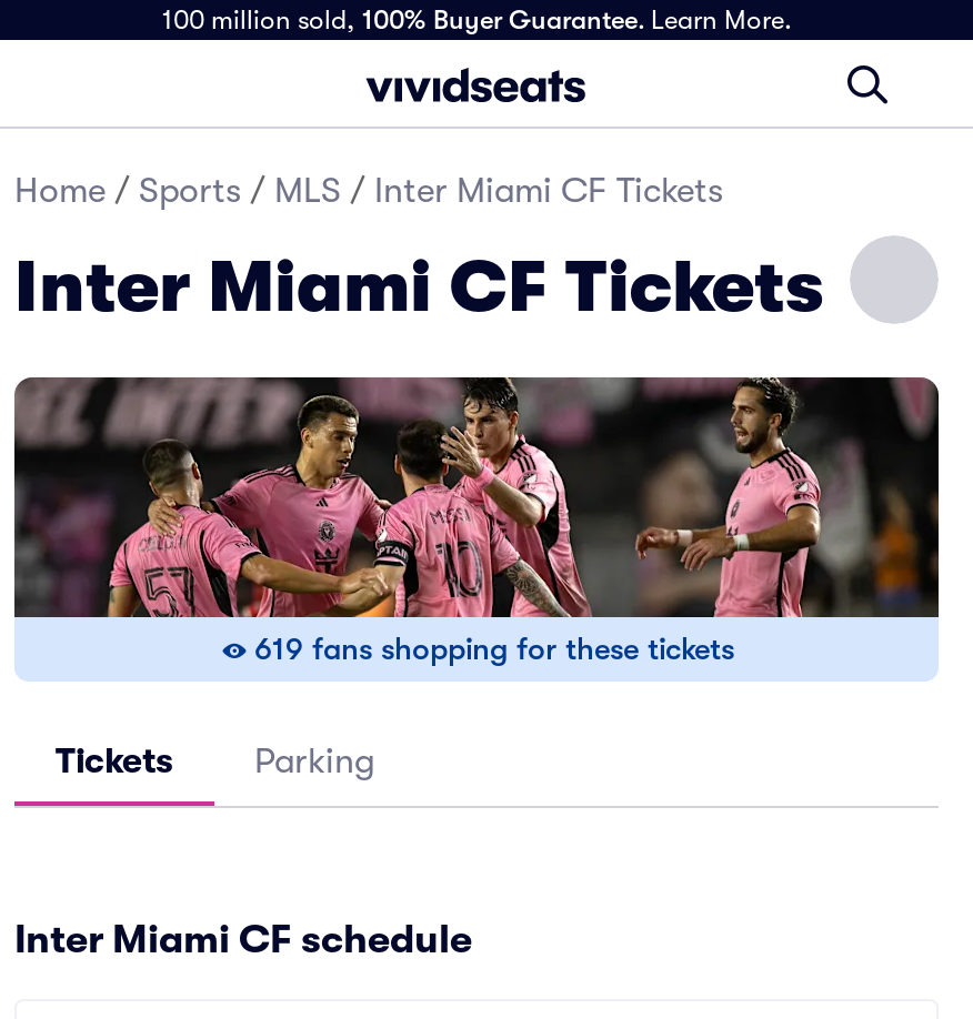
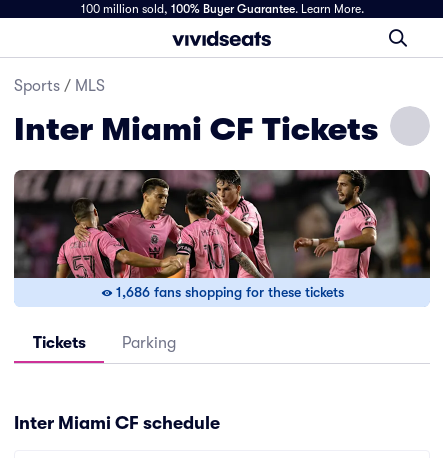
- Home / Sports / MLS / Inter Miami CF Tickets
+ Sports / MLS

- 619 fans shopping for these tickets
+ 1,686 fans shopping for these tickets
